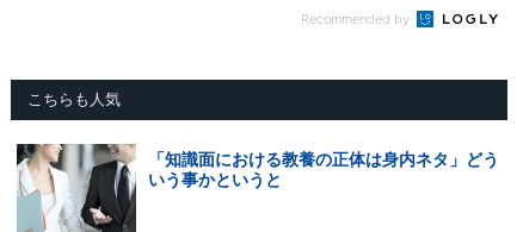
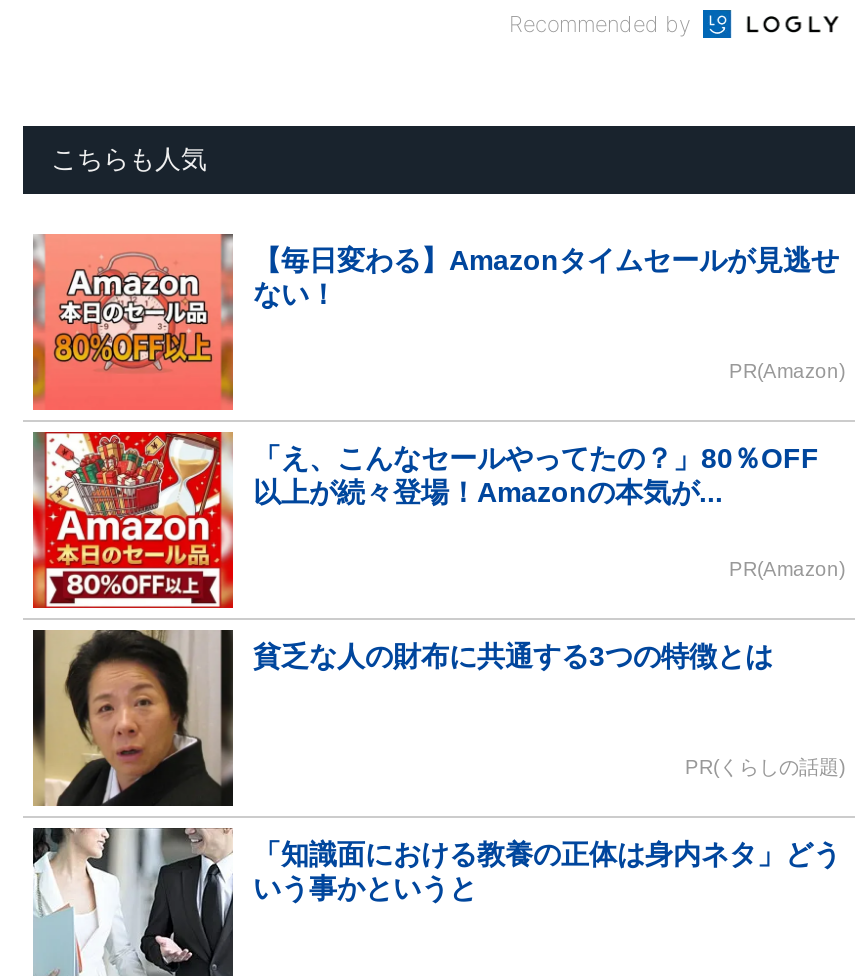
+ [image]
+ 【毎日変わる】Amazonタイムセールが見逃せ
+ ない！
+ PR(Amazon)
+ 「え、こんなセールやってたの？」80％OFF
+ 以上が続々登場！Amazonの本気が...
+ PR(Amazon)
+ 貧乏な人の財布に共通する3つの特徴とは

+ [image]

+ [image]

+ PR(くらしの話題)
